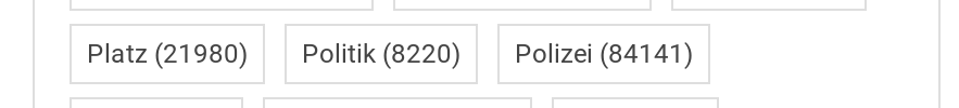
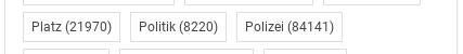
- Platz (21980) Politik (8220) Polizei (84141)
+ Platz (21970) Politik (8220) Polizei (84141)
